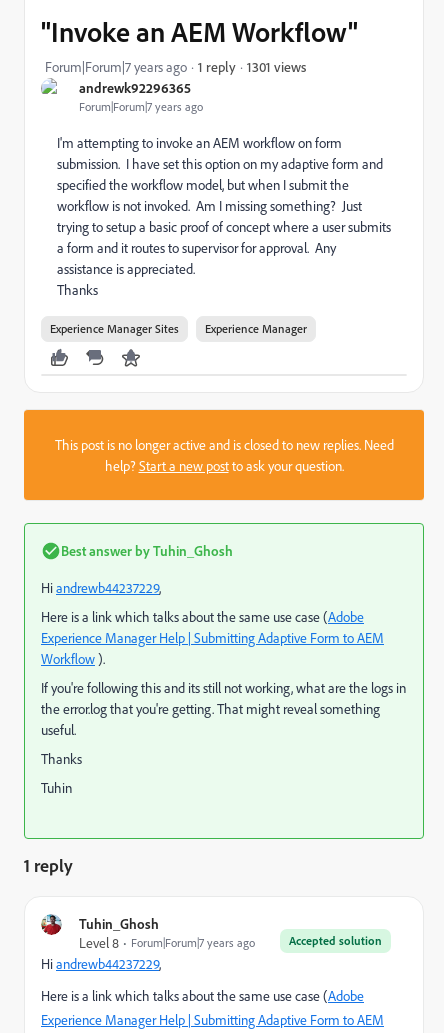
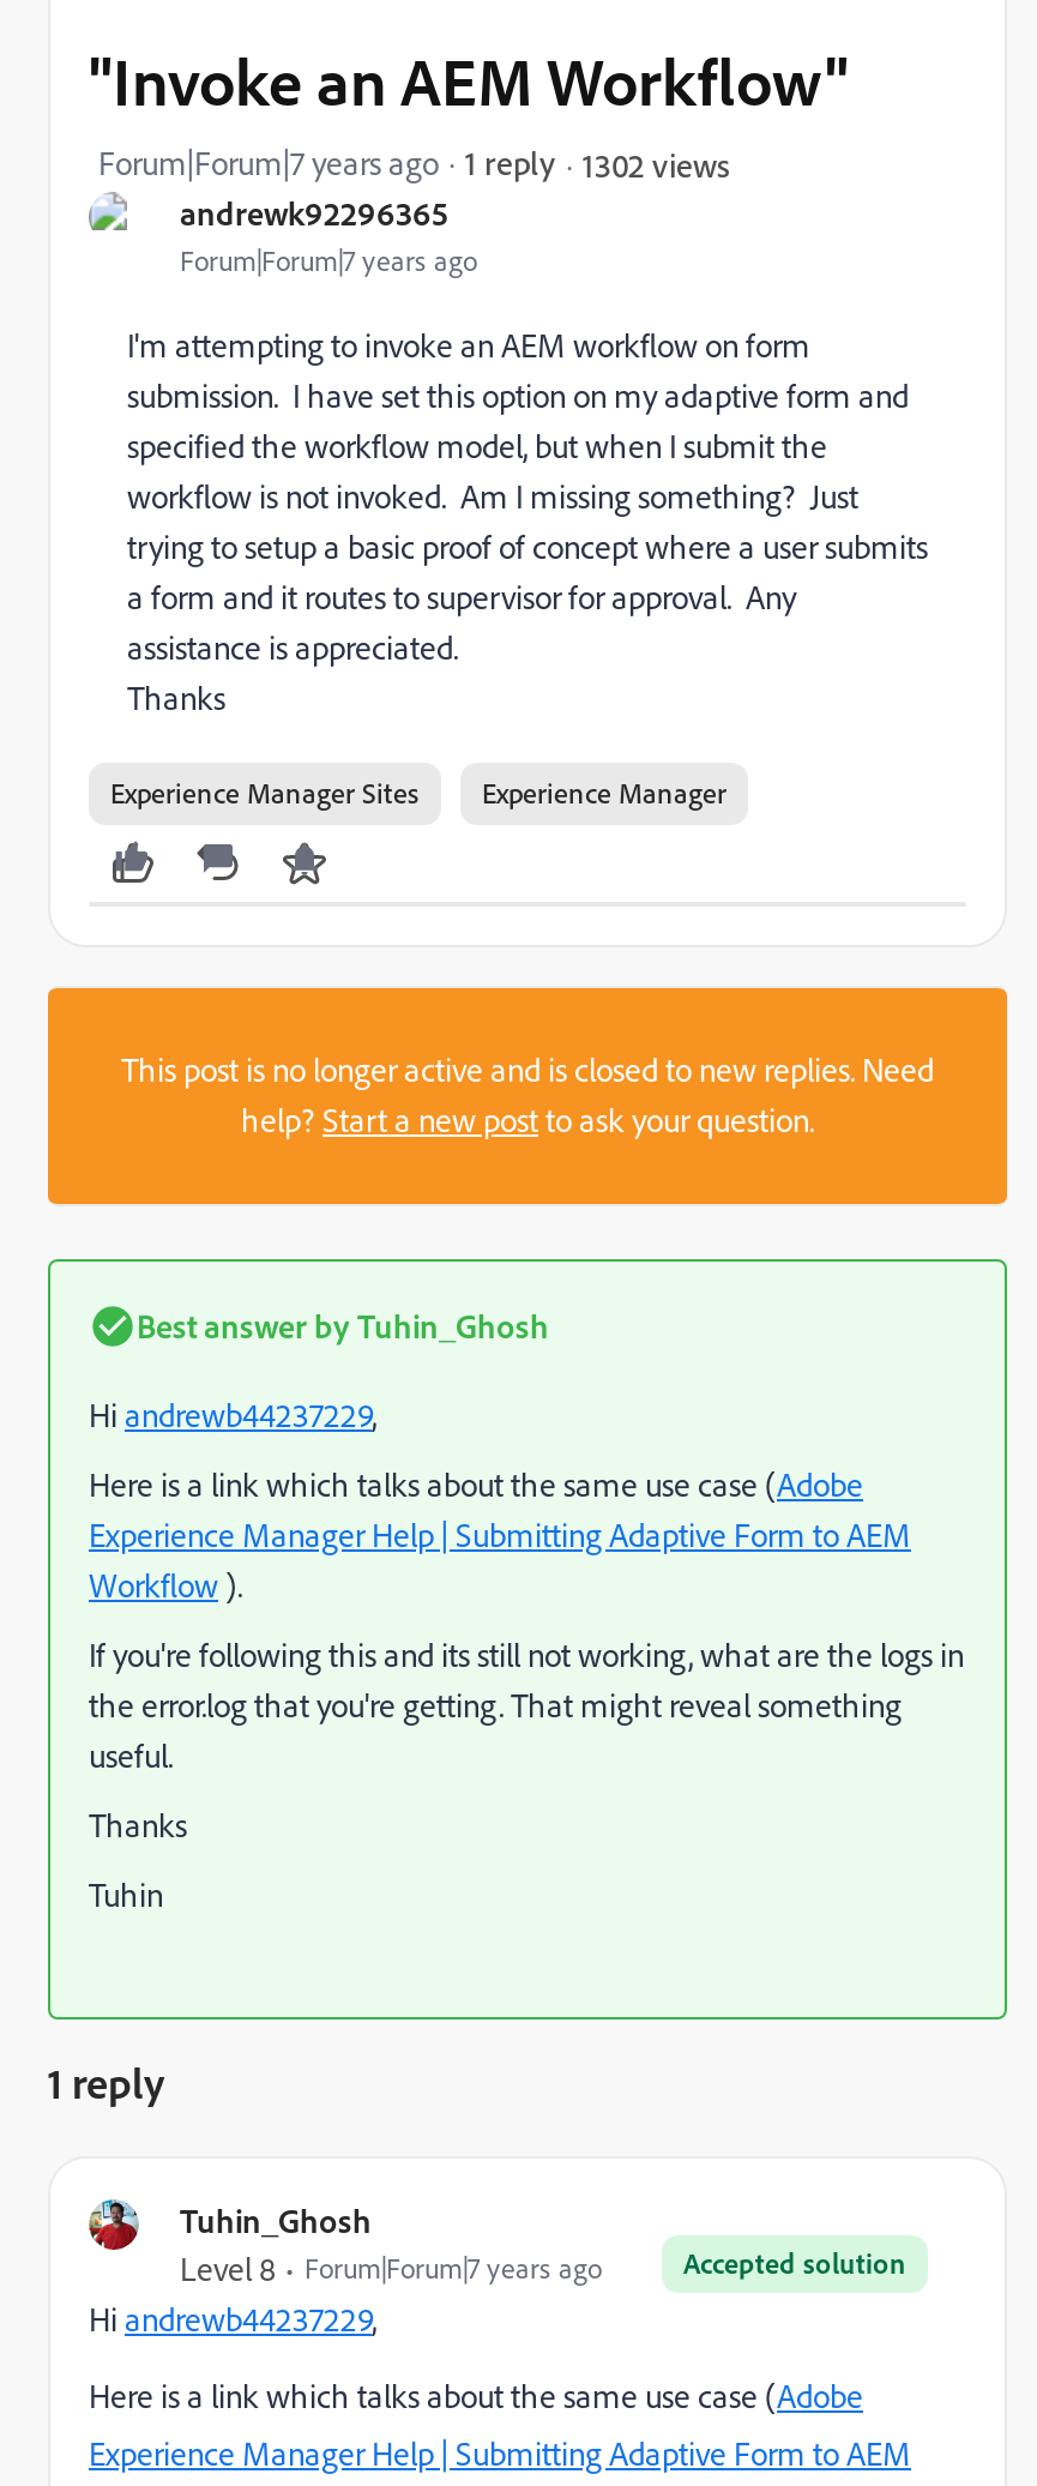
- 1301 views
+ 1302 views
